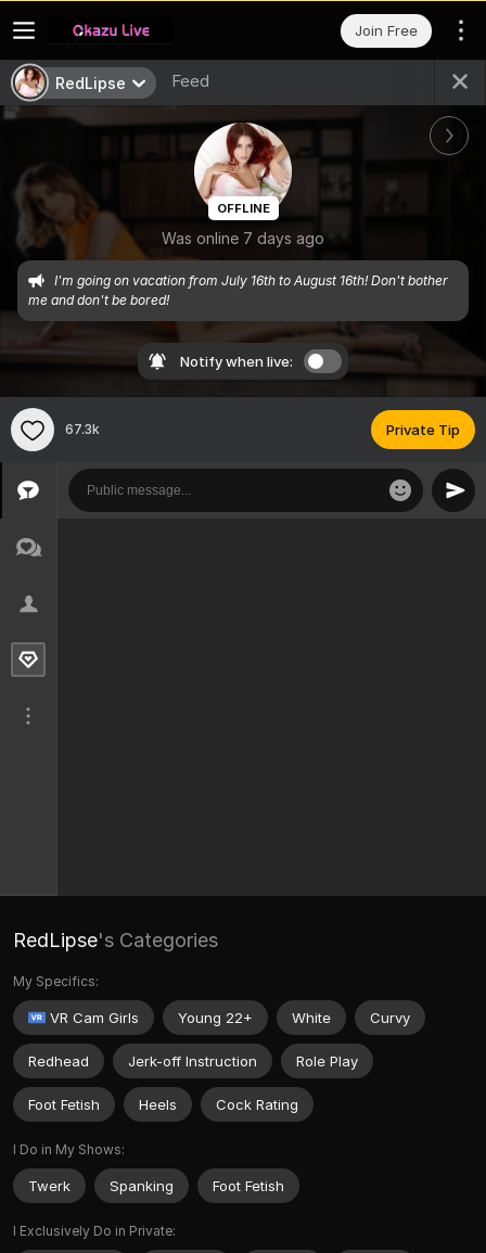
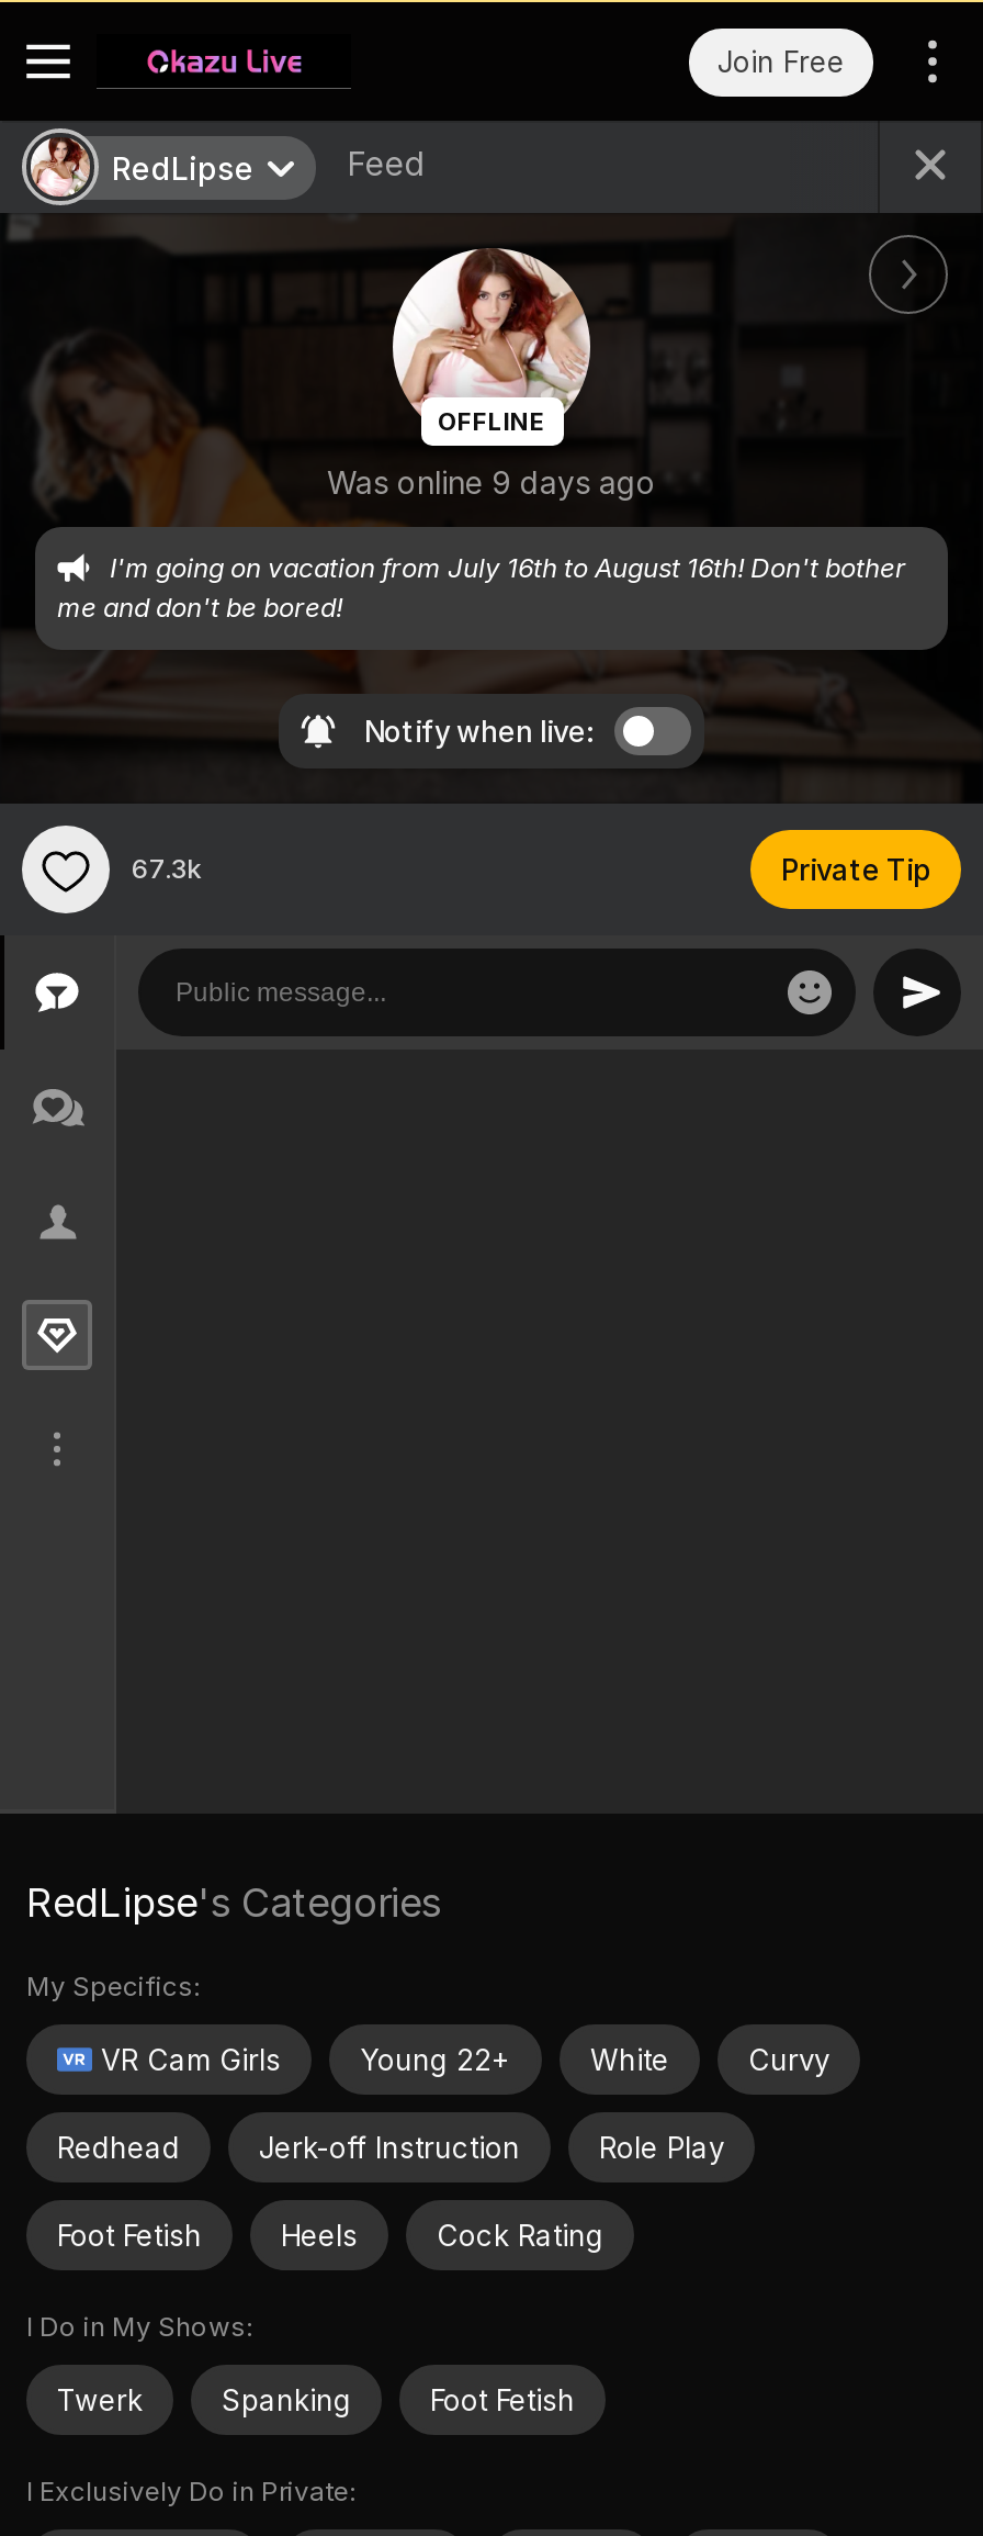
- Was online 7 days ago
+ Was online 9 days ago
